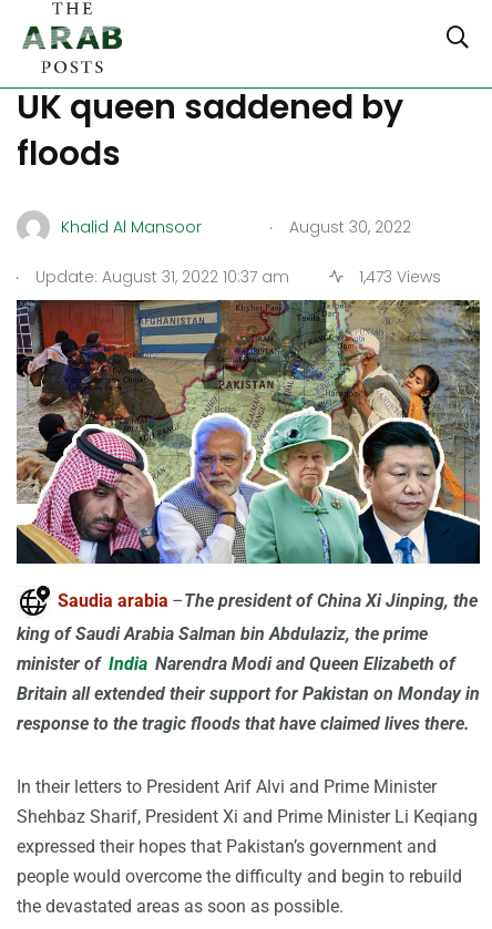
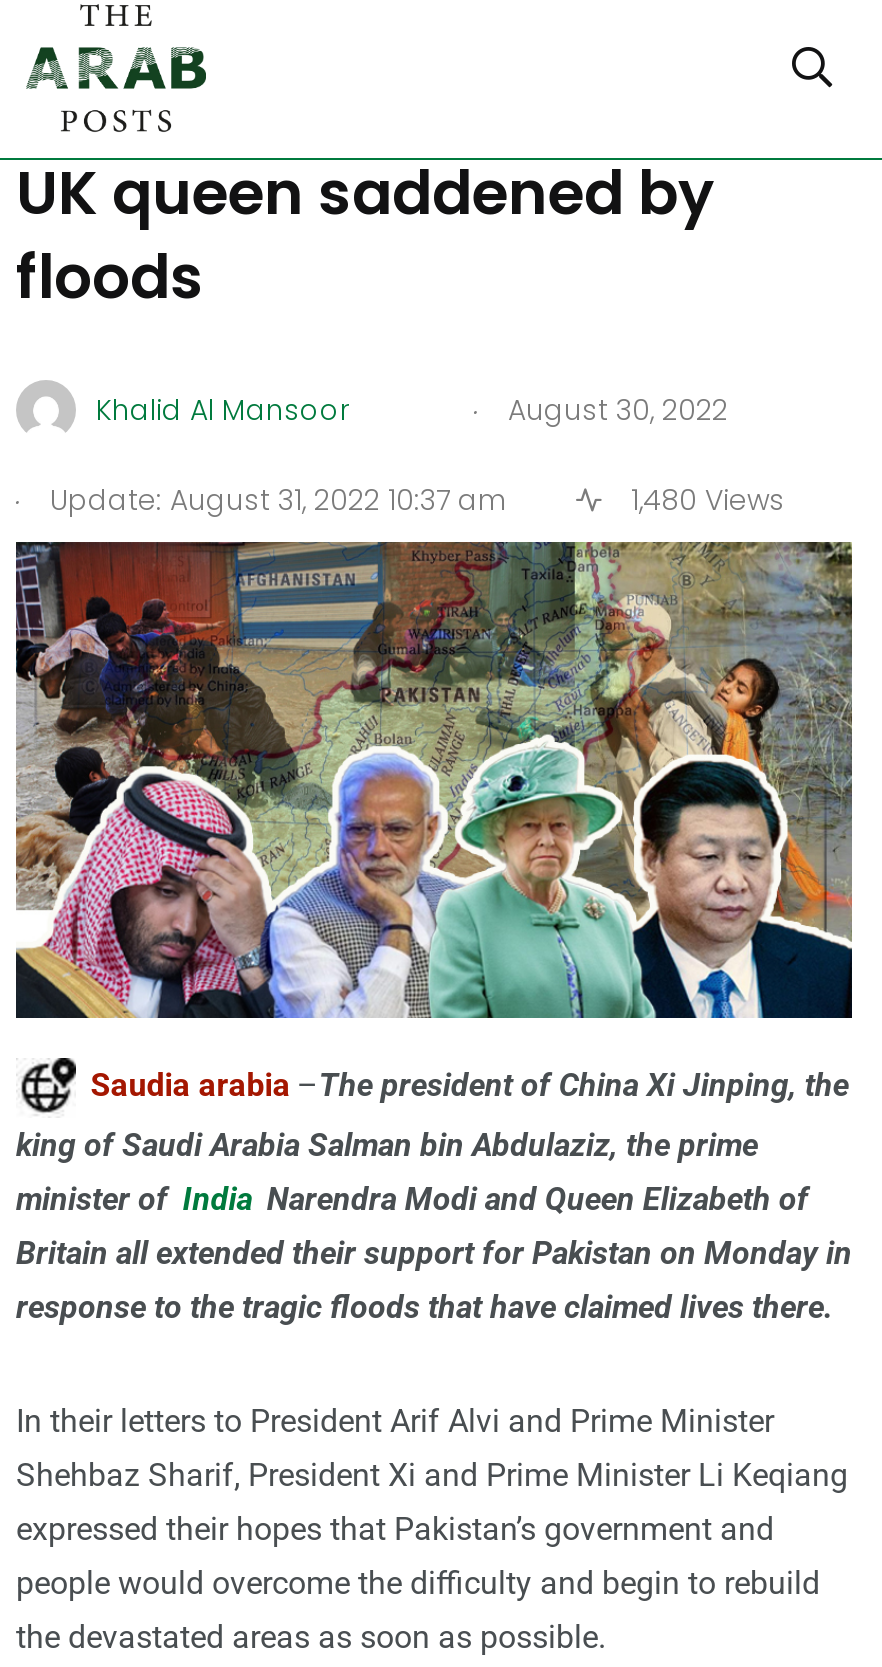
- 1,473 Views
+ 1,480 Views
